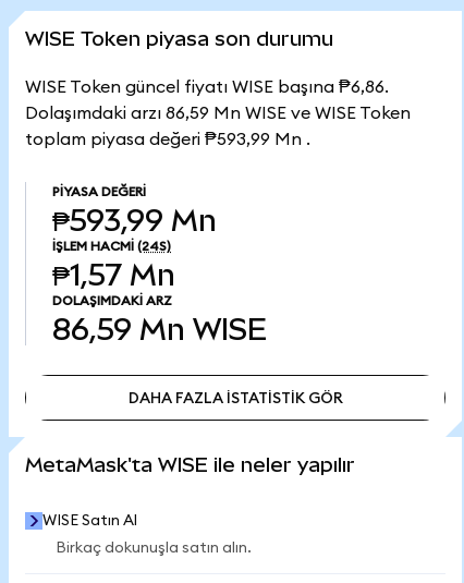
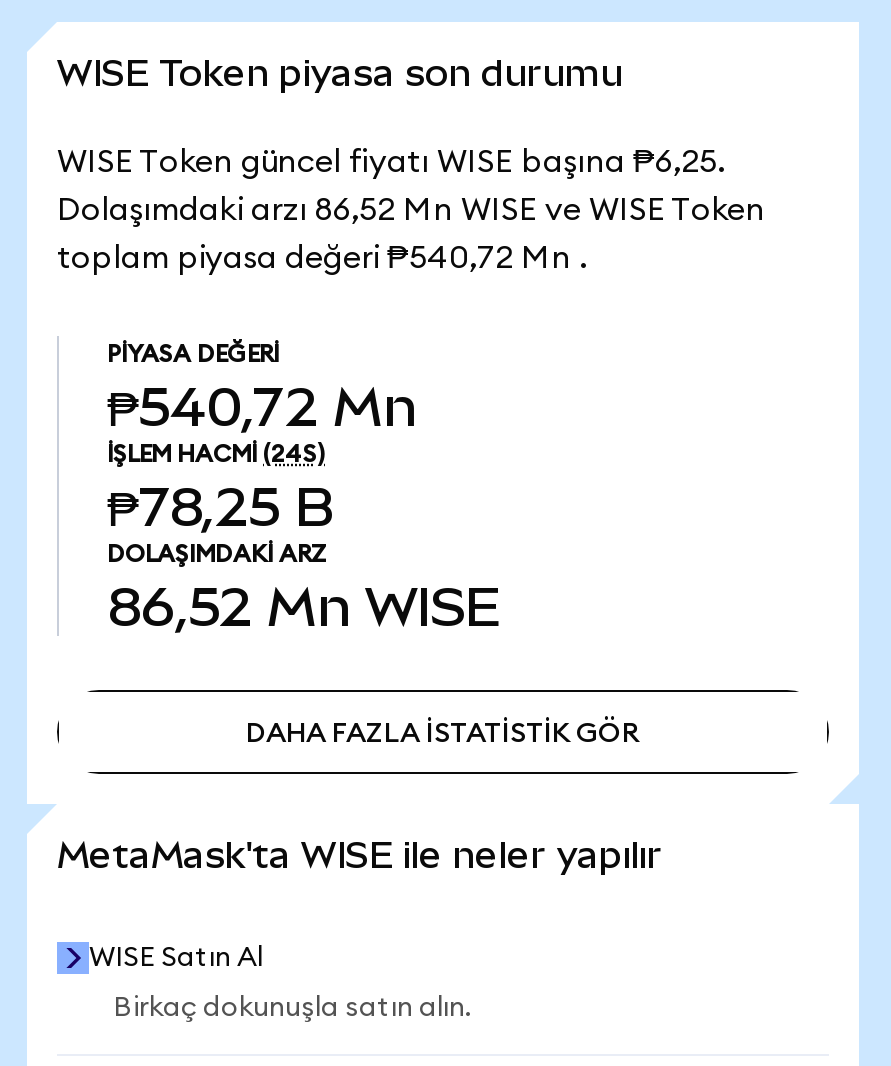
- WISE Token güncel fiyatı WISE başına ₱6,86.
+ WISE Token güncel fiyatı WISE başına ₱6,25.

- Dolaşımdaki arzı 86,59 Mn WISE ve WISE Token
+ Dolaşımdaki arzı 86,52 Mn WISE ve WISE Token

- toplam piyasa değeri ₱593,99 Mn .
+ toplam piyasa değeri ₱540,72 Mn .

- ₱593,99 Mn
+ ₱540,72 Mn

- ₱1,57 Mn
+ ₱78,25 B

- 86,59 Mn WISE
+ 86,52 Mn WISE
